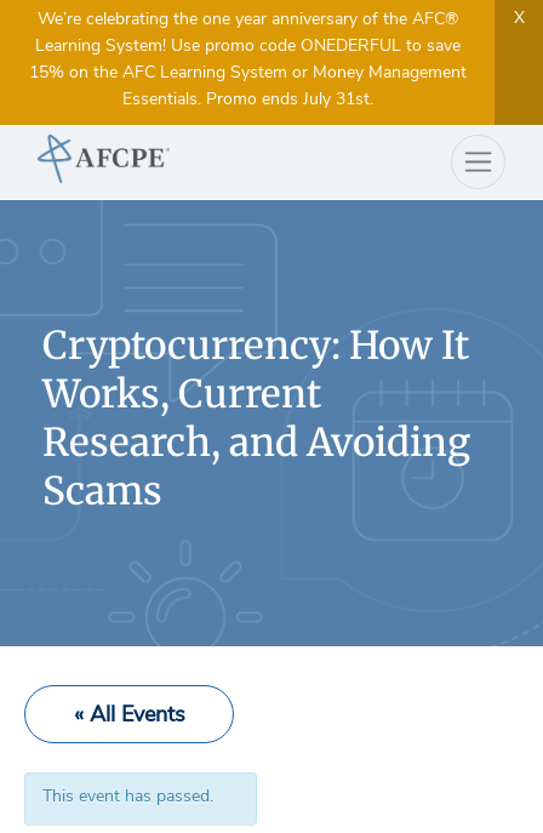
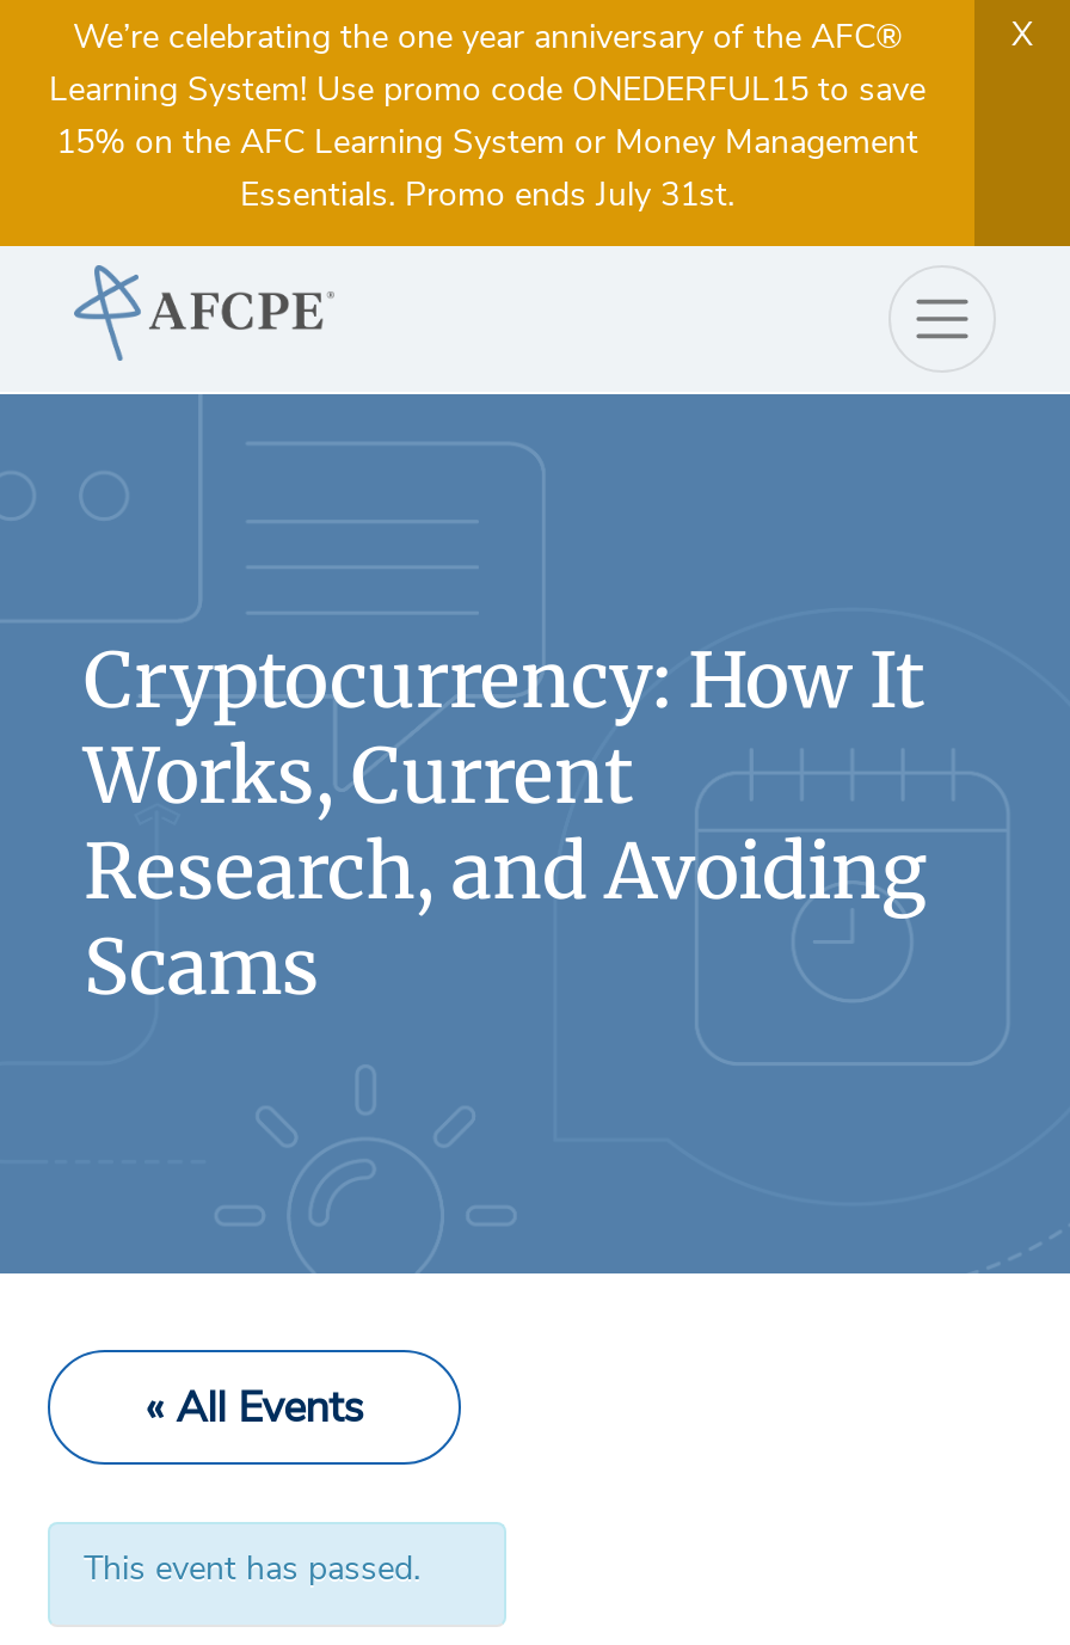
- Learning System! Use promo code ONEDERFUL to save
+ Learning System! Use promo code ONEDERFUL15 to save
